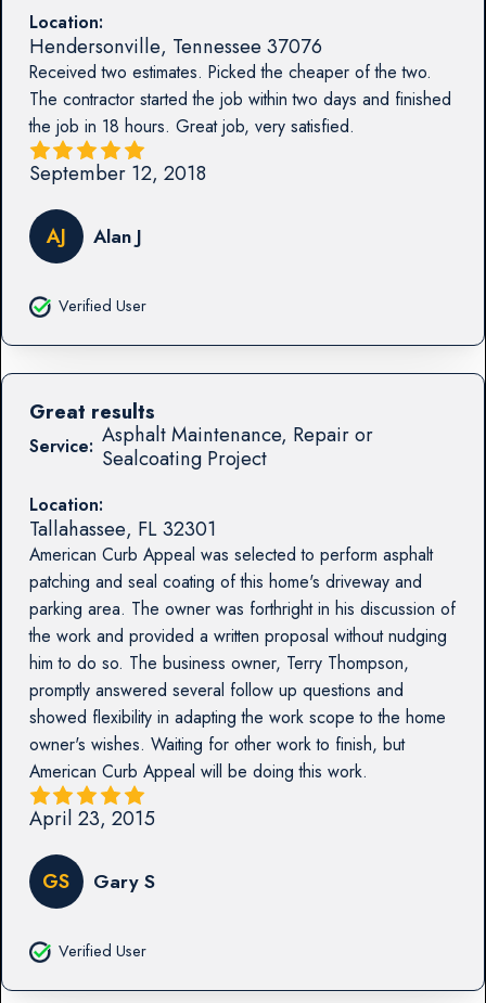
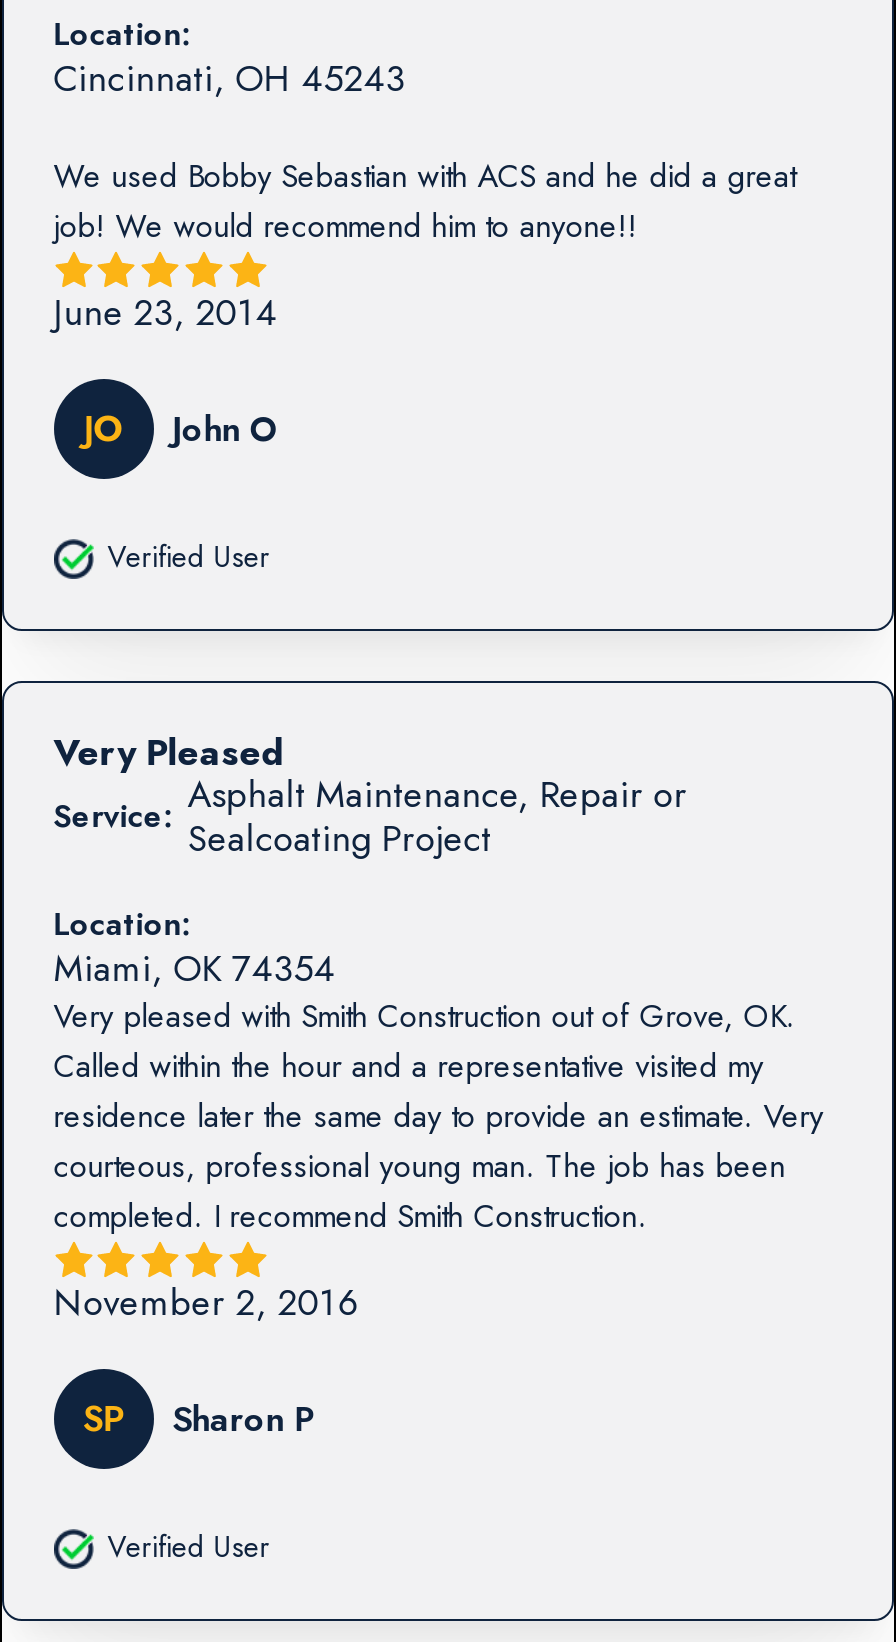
- Hendersonville, Tennessee 37076
- Received two estimates. Picked the cheaper of the two.
- The contractor started the job within two days and finished
- the job in 18 hours. Great job, very satisfied.
+ Cincinnati, OH 45243
+ We used Bobby Sebastian with ACS and he did a great
+ job! We would recommend him to anyone!!

- September 12, 2018
- AJ
- Alan J
+ June 23, 2014
+ JO
+ John O

- Great results
+ Very Pleased

- Tallahassee, FL 32301
- American Curb Appeal was selected to perform asphalt
- patching and seal coating of this home's driveway and
- parking area. The owner was forthright in his discussion of
- the work and provided a written proposal without nudging
- him to do so. The business owner, Terry Thompson,
- promptly answered several follow up questions and
- showed flexibility in adapting the work scope to the home
- owner's wishes. Waiting for other work to finish, but
- American Curb Appeal will be doing this work.
+ Miami, OK 74354
+ Very pleased with Smith Construction out of Grove, OK.
+ Called within the hour and a representative visited my
+ residence later the same day to provide an estimate. Very
+ courteous, professional young man. The job has been
+ completed. I recommend Smith Construction.

- April 23, 2015
+ November 2, 2016

- GS
- Gary S
+ SP
+ Sharon P
